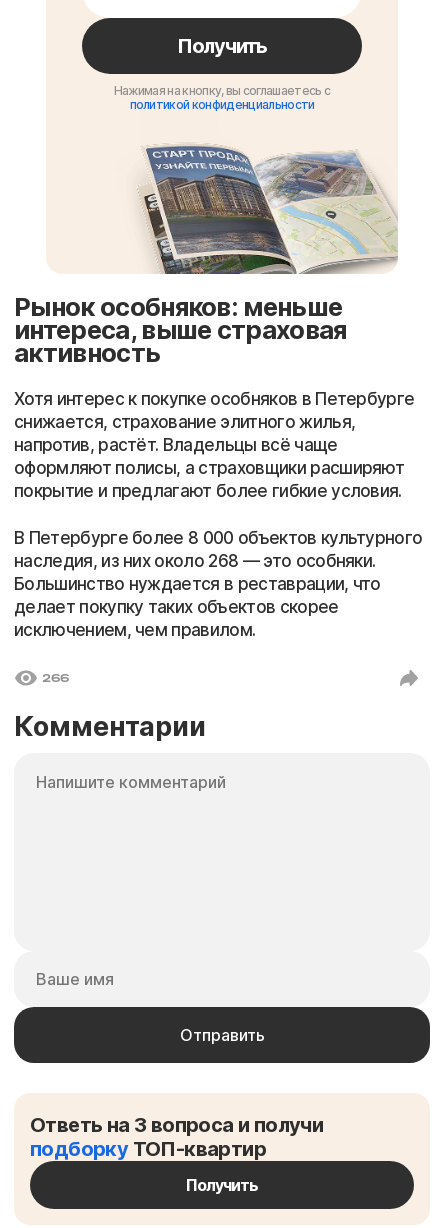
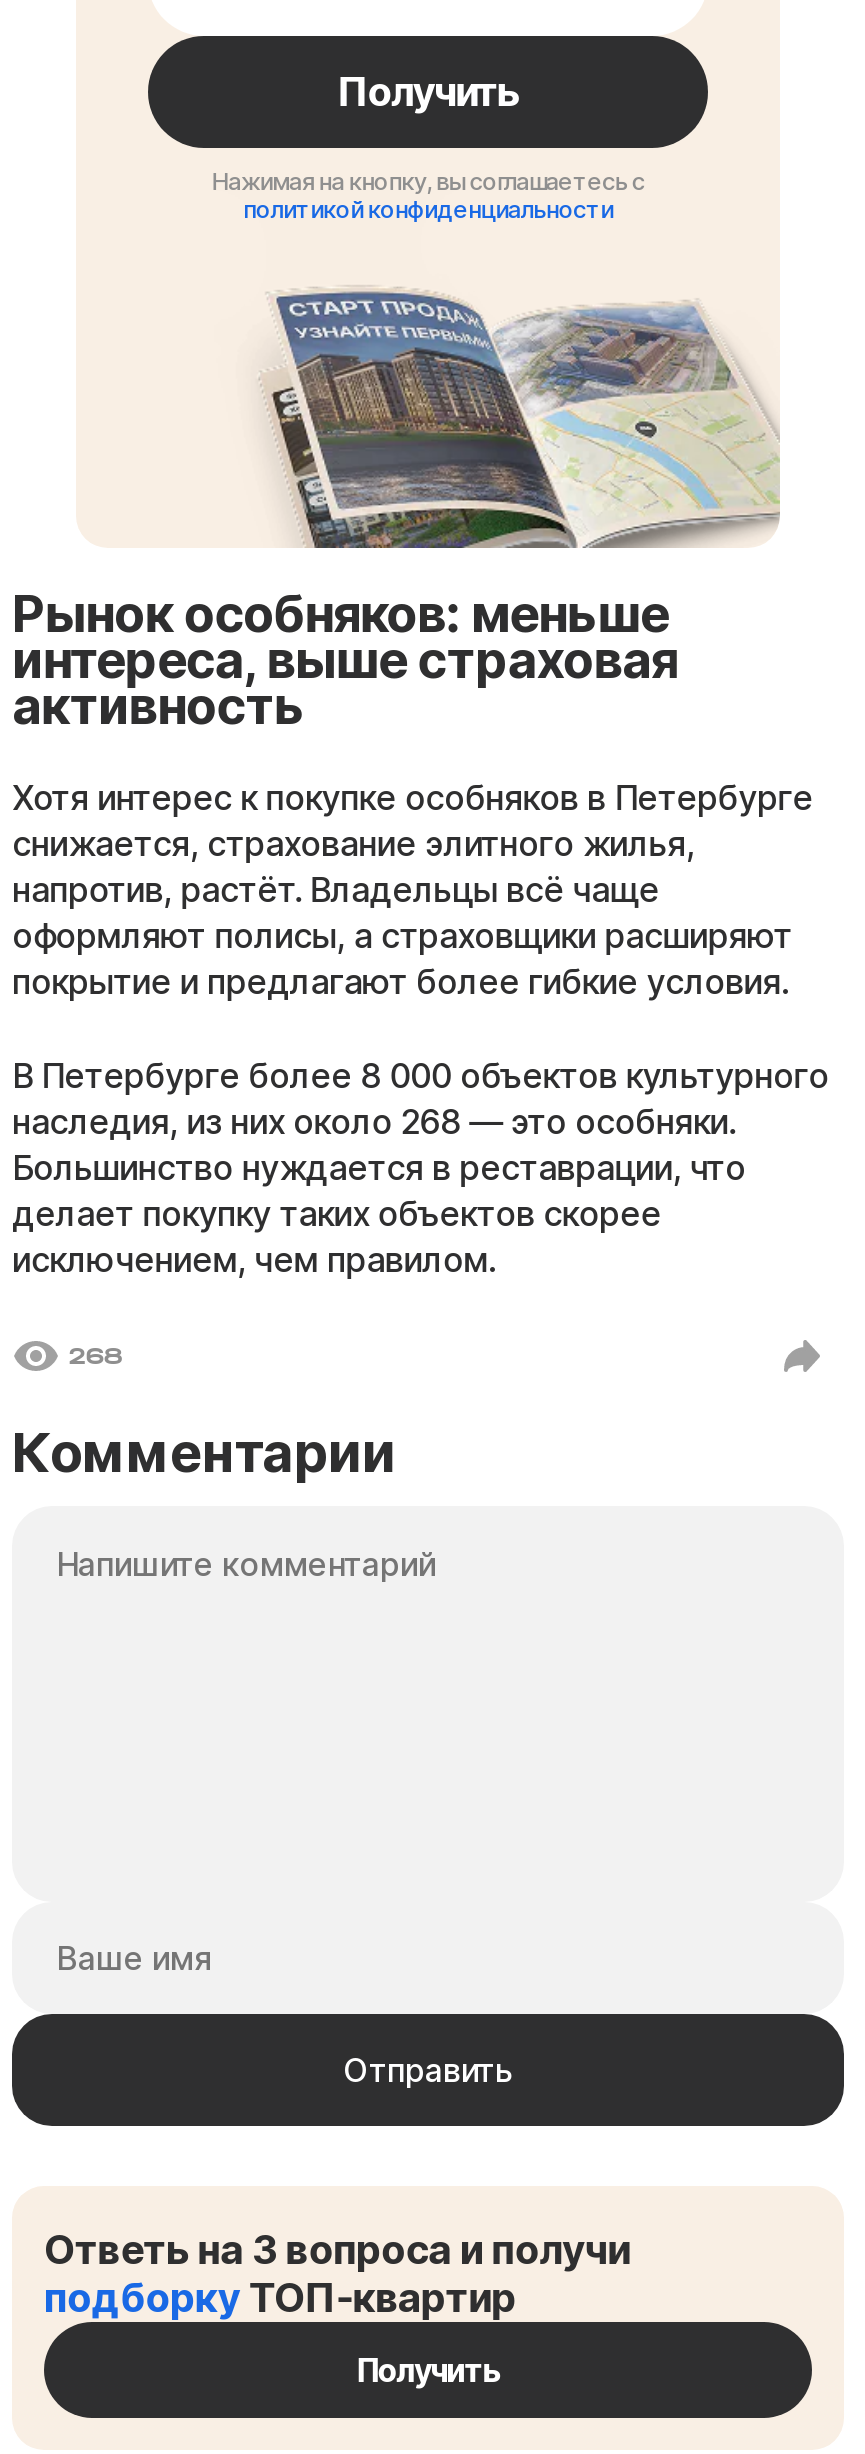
- 266
+ 268
